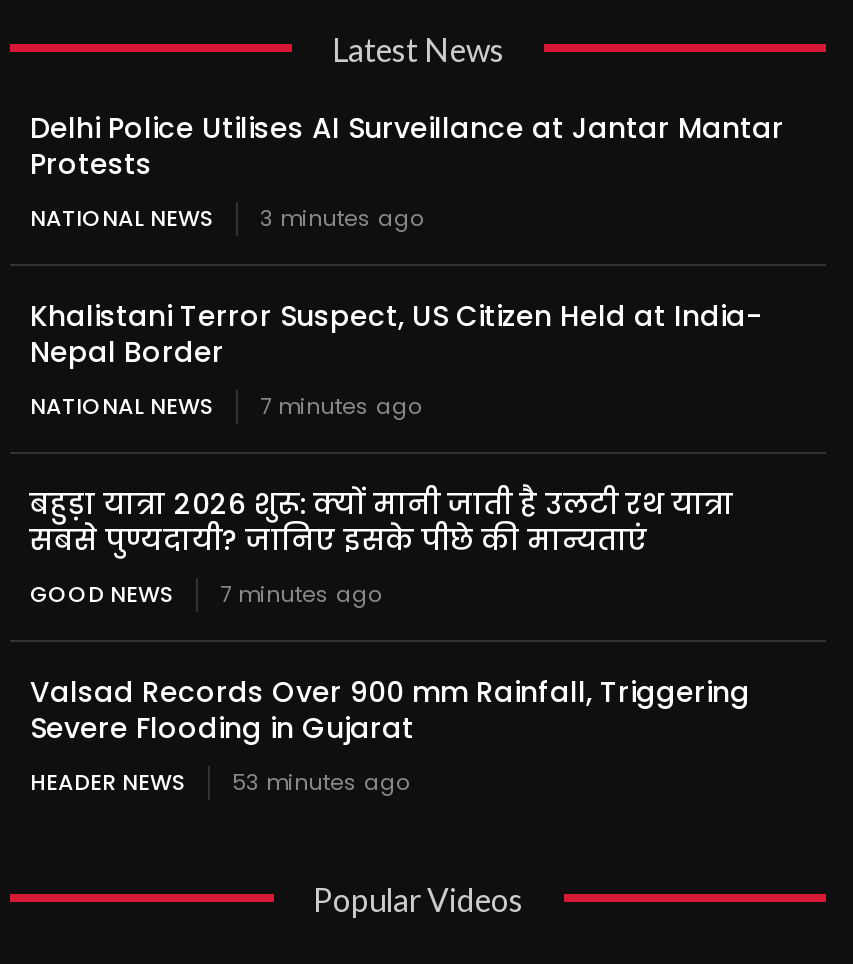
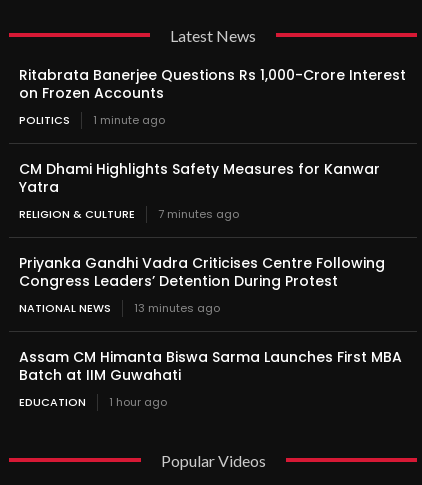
- Delhi Police Utilises AI Surveillance at Jantar Mantar
- Protests
- NATIONAL NEWS
- 3 minutes ago
+ Ritabrata Banerjee Questions Rs 1,000-Crore Interest
+ on Frozen Accounts
+ POLITICS
+ 1 minute ago

- Khalistani Terror Suspect, US Citizen Held at India-
- Nepal Border
- NATIONAL NEWS
+ CM Dhami Highlights Safety Measures for Kanwar
+ Yatra
+ RELIGION & CULTURE

- बहुड़ा यात्रा 2026 शुरू: क्यों मानी जाती है उलटी रथ यात्रा
- सबसे पुण्यदायी? जानिए इसके पीछे की मान्यताएं
- GOOD NEWS
- 7 minutes ago
+ Priyanka Gandhi Vadra Criticises Centre Following
+ Congress Leaders’ Detention During Protest
+ NATIONAL NEWS
+ 13 minutes ago

- Valsad Records Over 900 mm Rainfall, Triggering
- Severe Flooding in Gujarat
- HEADER NEWS
- 53 minutes ago
+ Assam CM Himanta Biswa Sarma Launches First MBA
+ Batch at IIM Guwahati
+ EDUCATION
+ 1 hour ago
